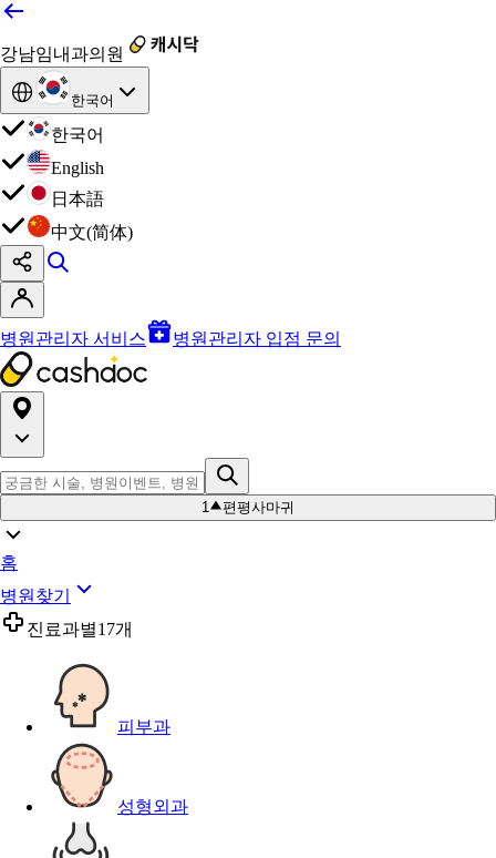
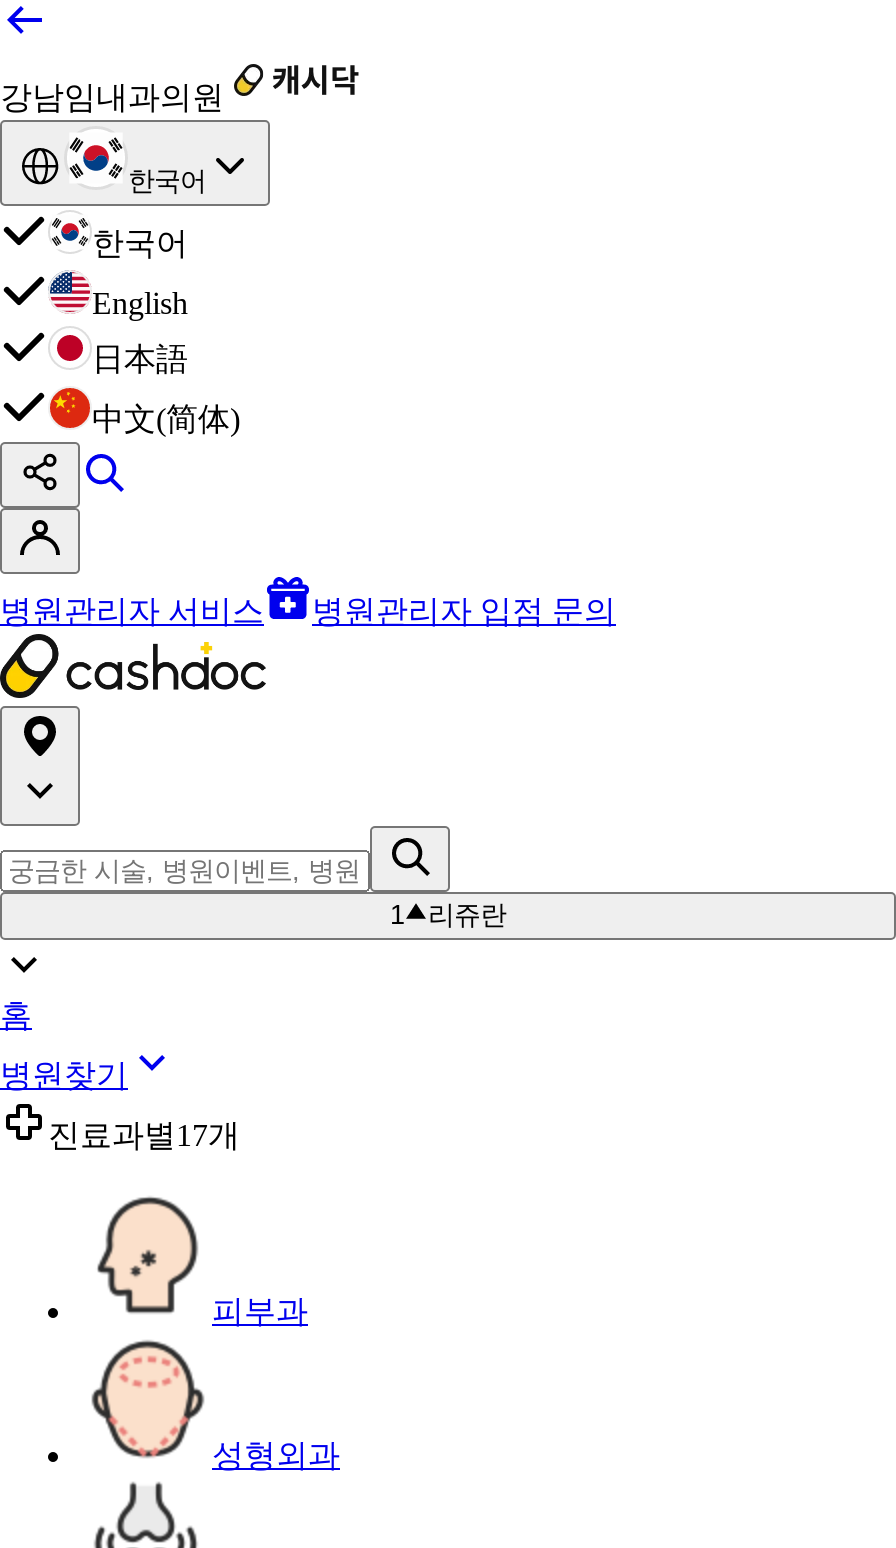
- 편평사마귀
+ 리쥬란
